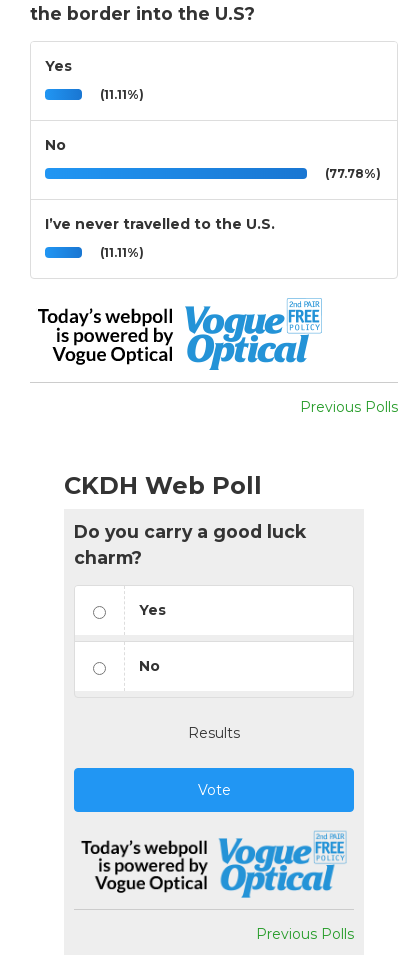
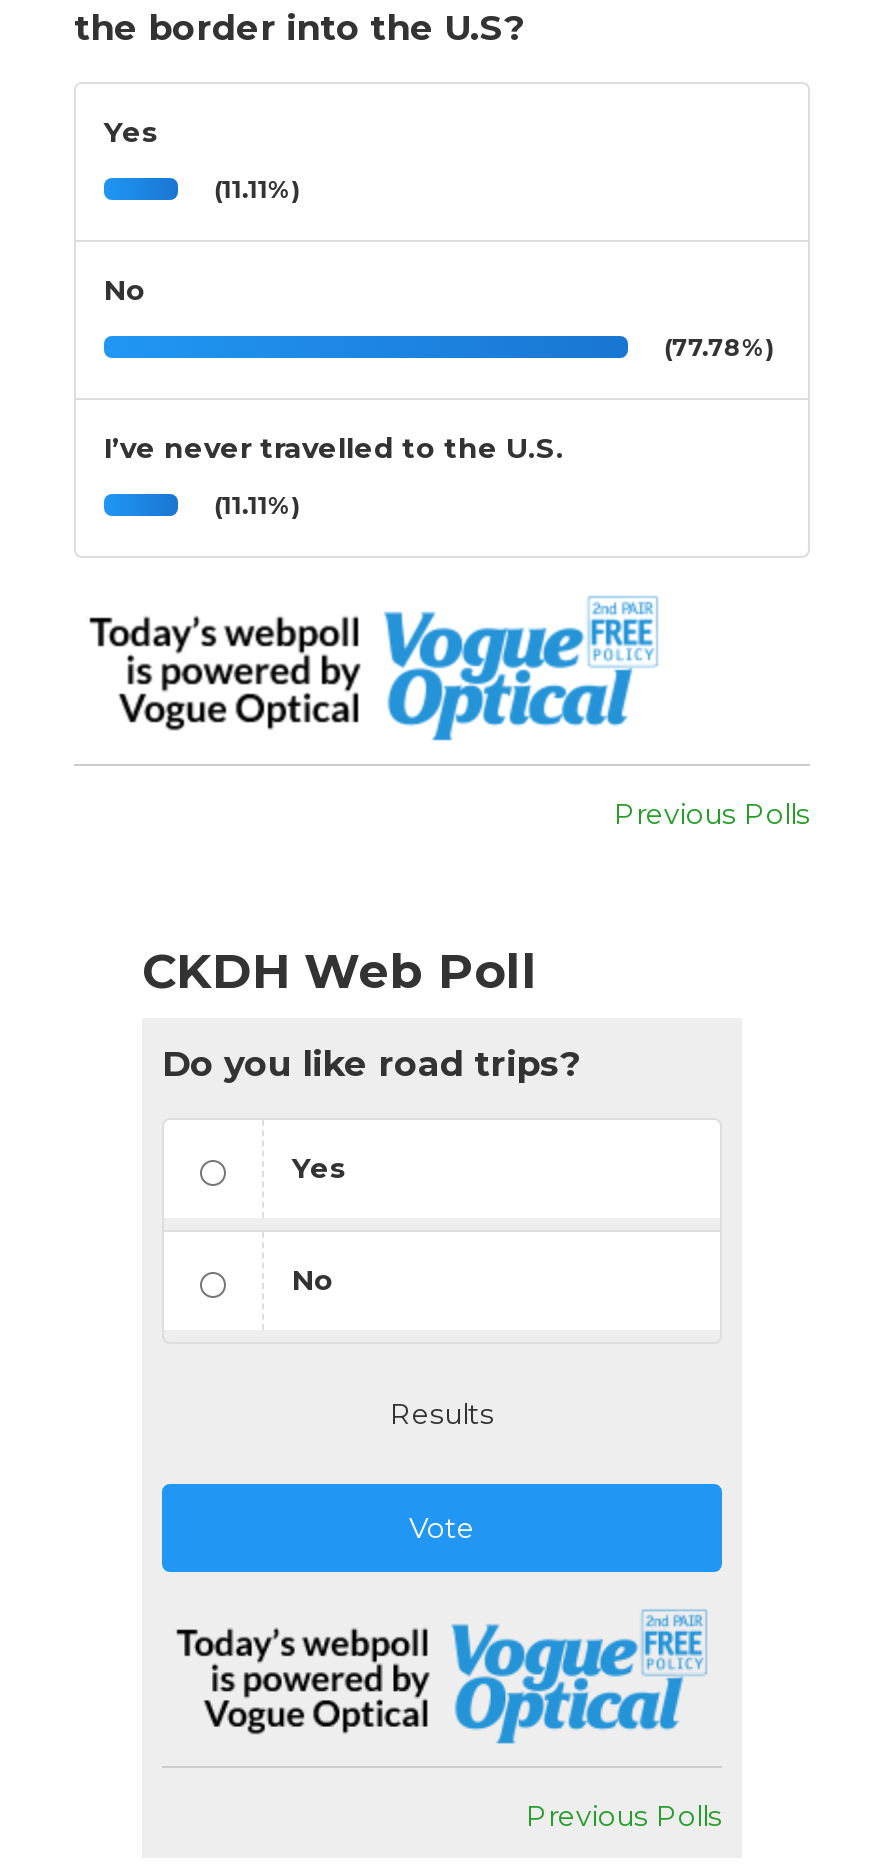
- Do you carry a good luck
- charm?
+ Do you like road trips?
